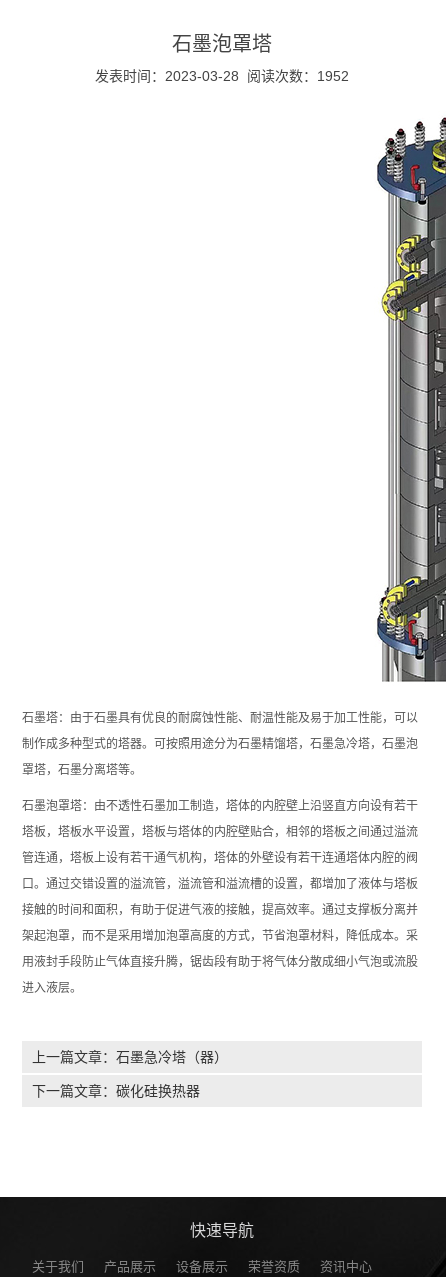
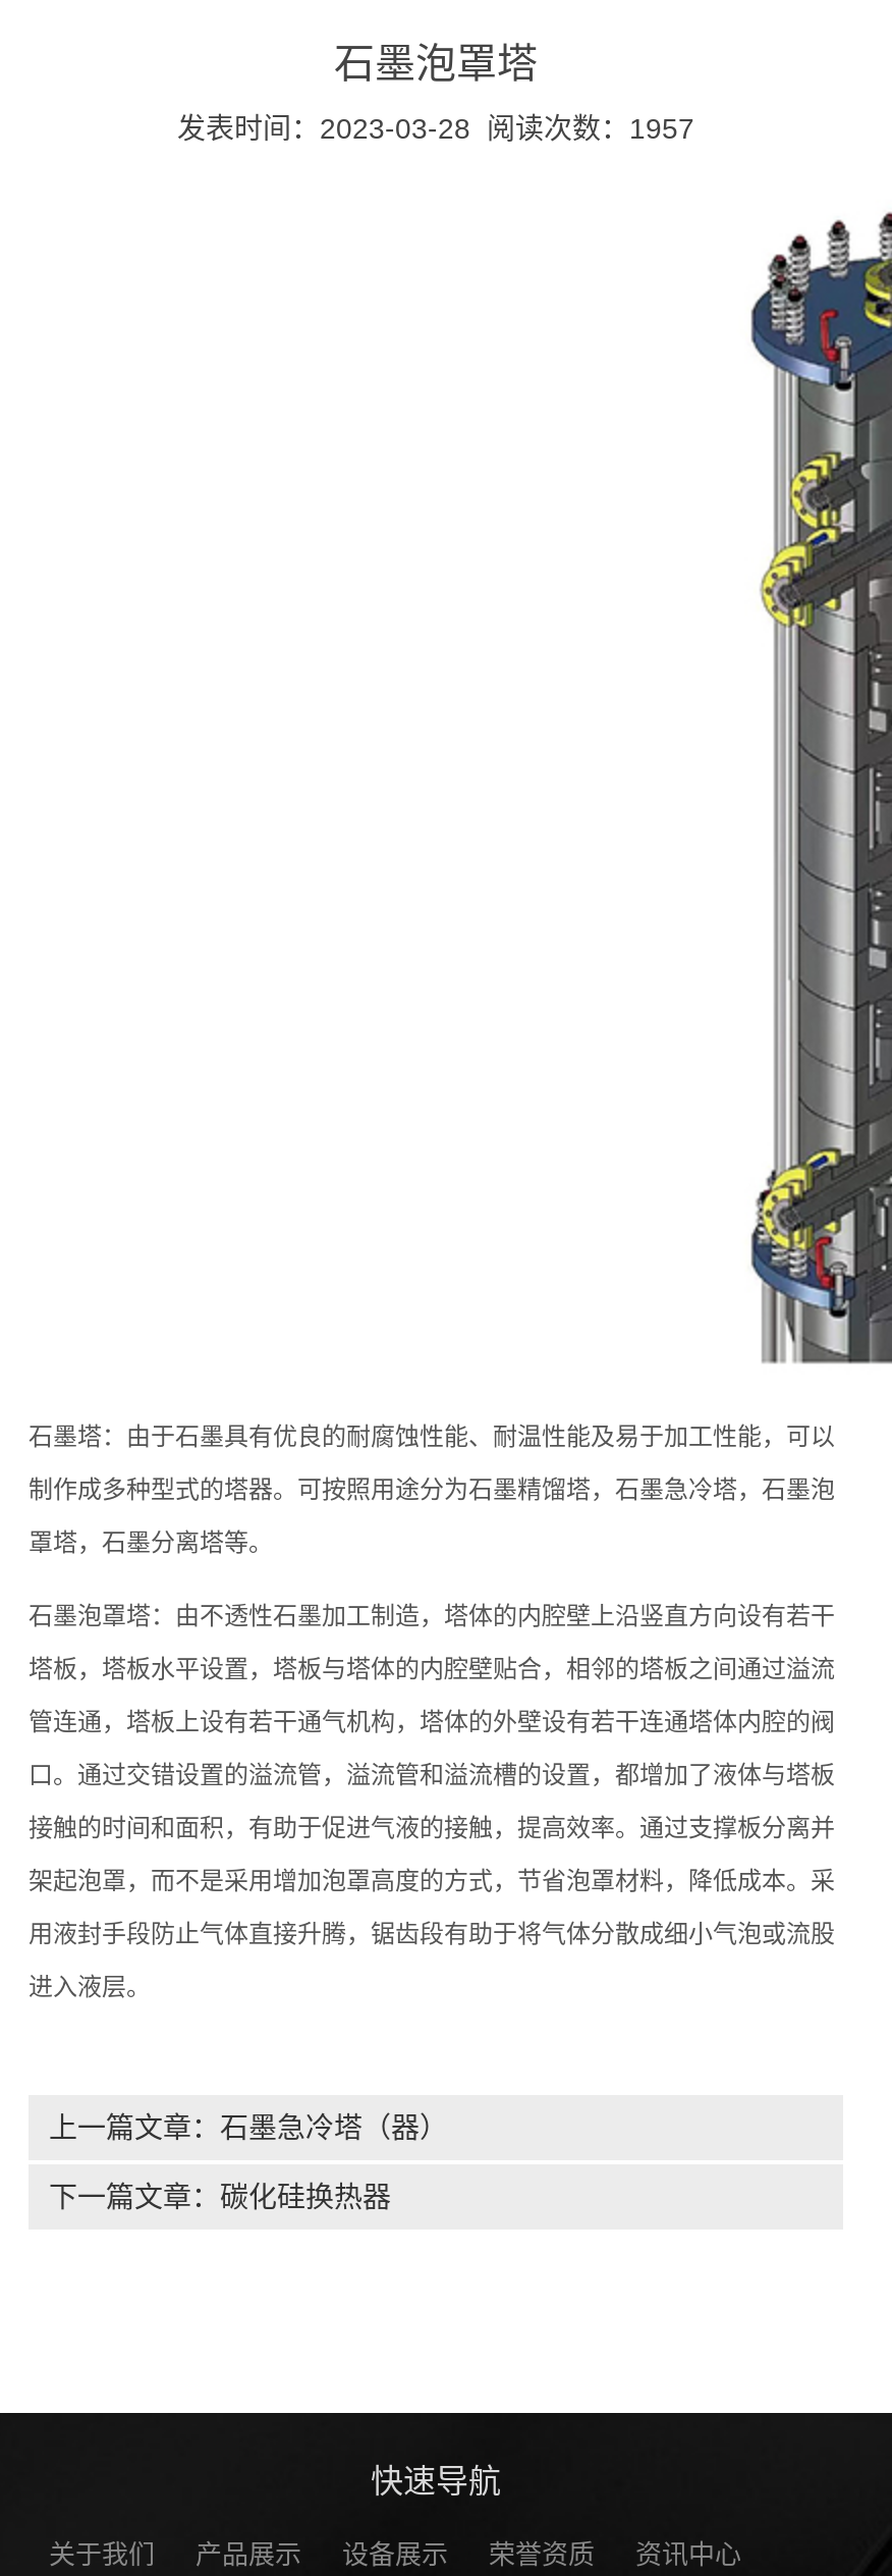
- 发表时间：2023-03-28 阅读次数：1952
+ 发表时间：2023-03-28 阅读次数：1957
